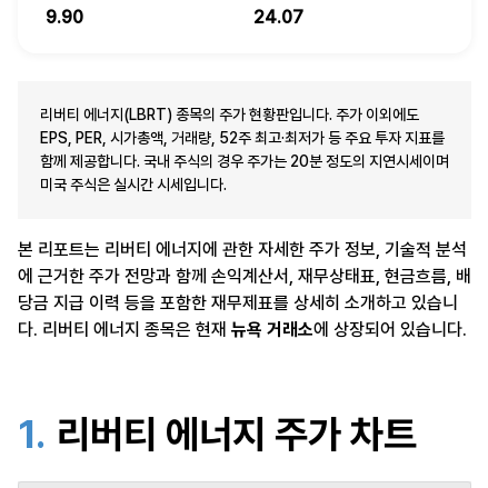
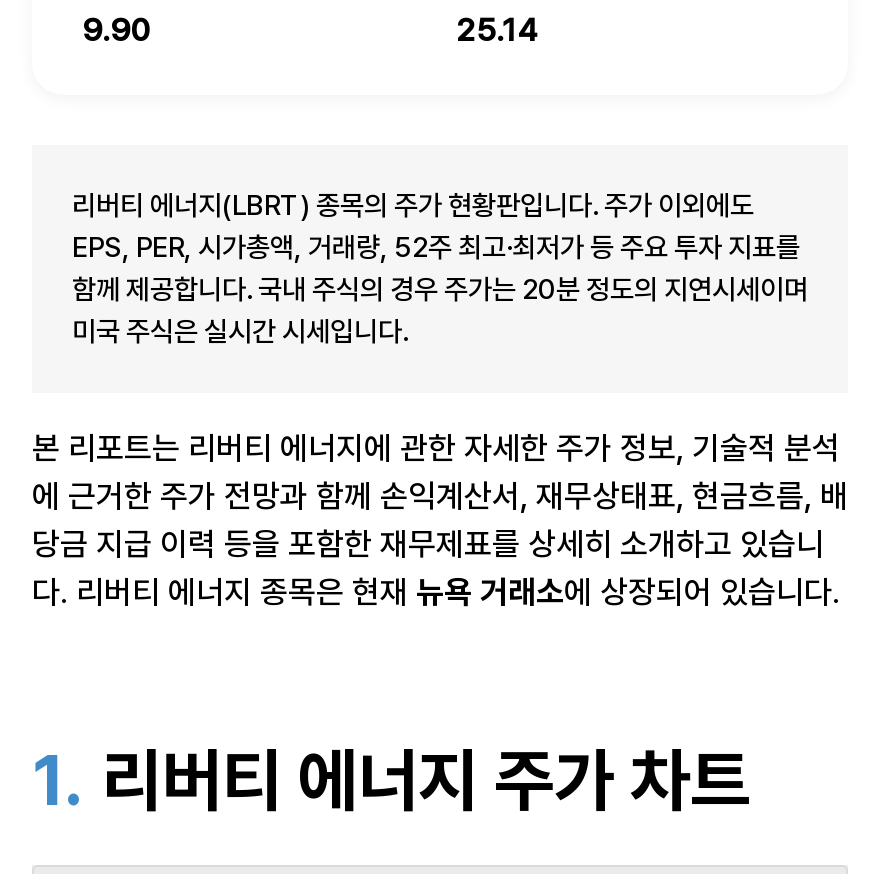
- 24.07
+ 25.14
